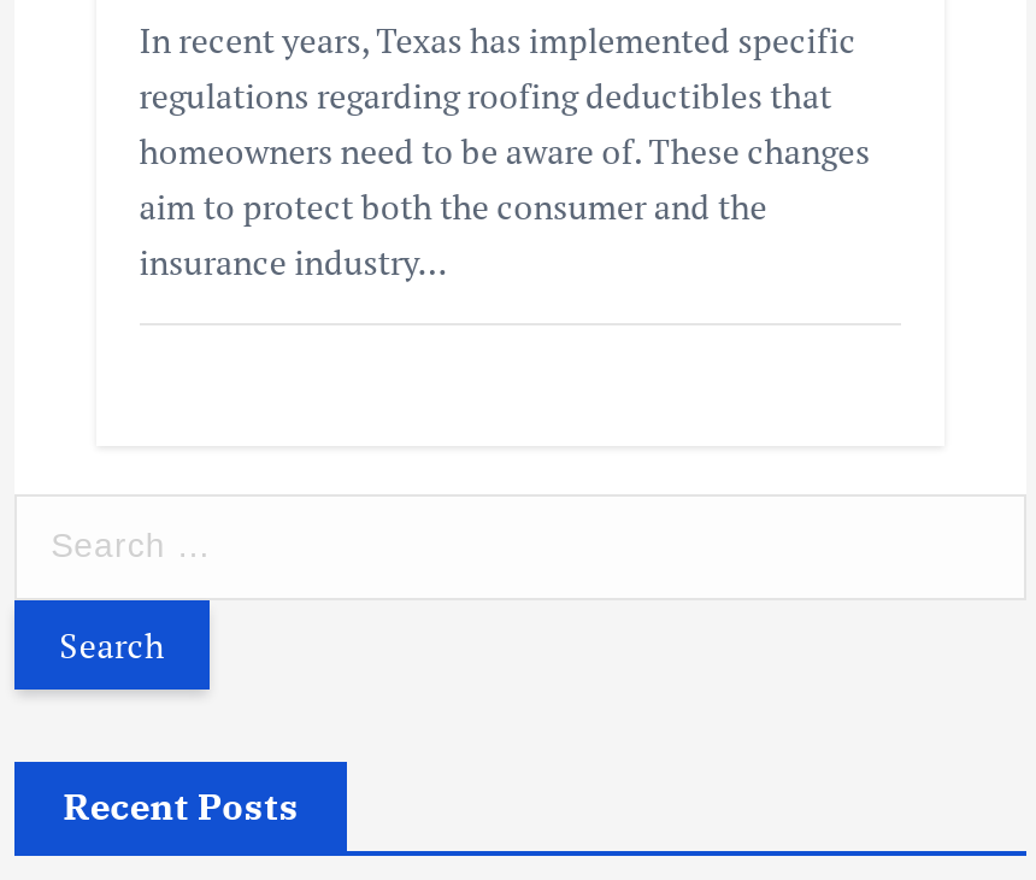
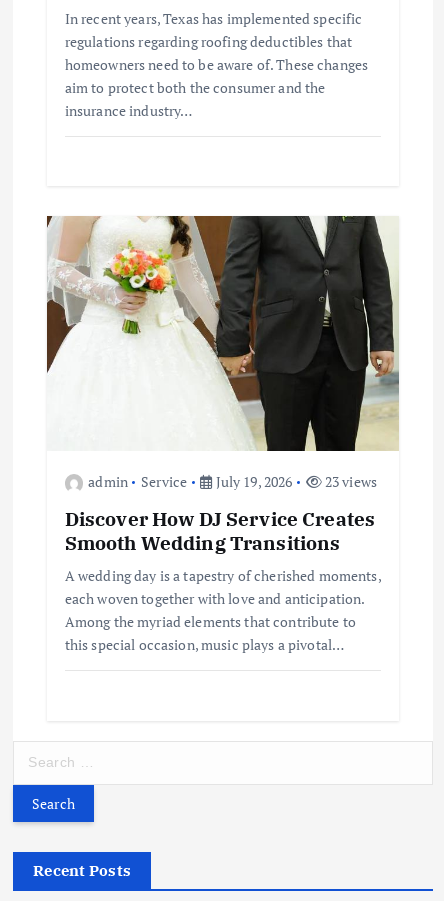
+ [image]
+ admin
+ Service
+ July 19, 2026
+ 23 views
+ Discover How DJ Service Creates
+ Smooth Wedding Transitions
+ A wedding day is a tapestry of cherished moments,
+ each woven together with love and anticipation.
+ Among the myriad elements that contribute to
+ this special occasion, music plays a pivotal…
